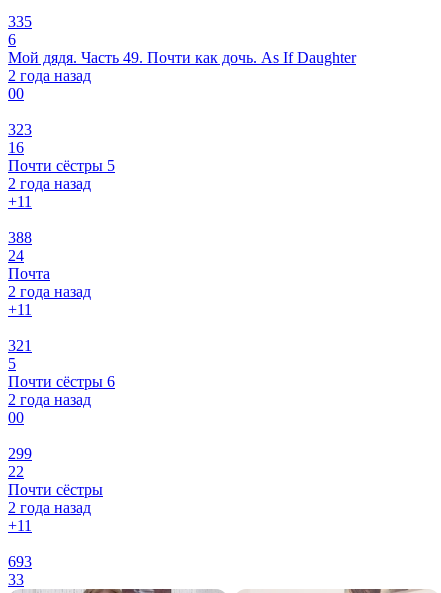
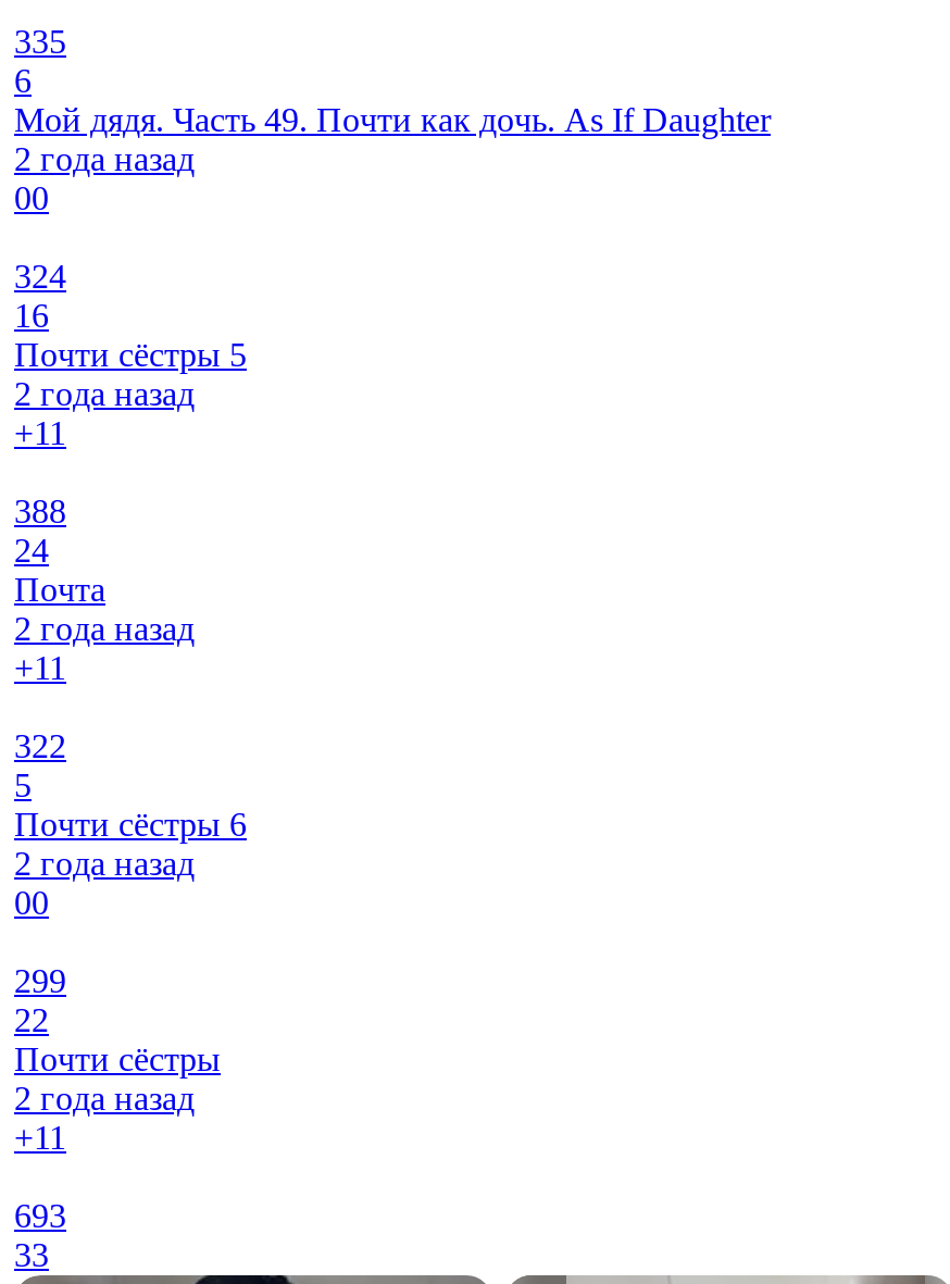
- 323
+ 324

- 321
+ 322
